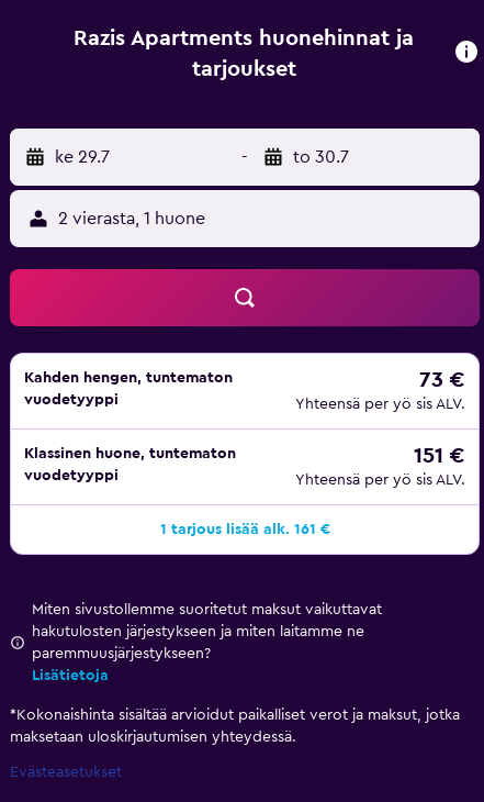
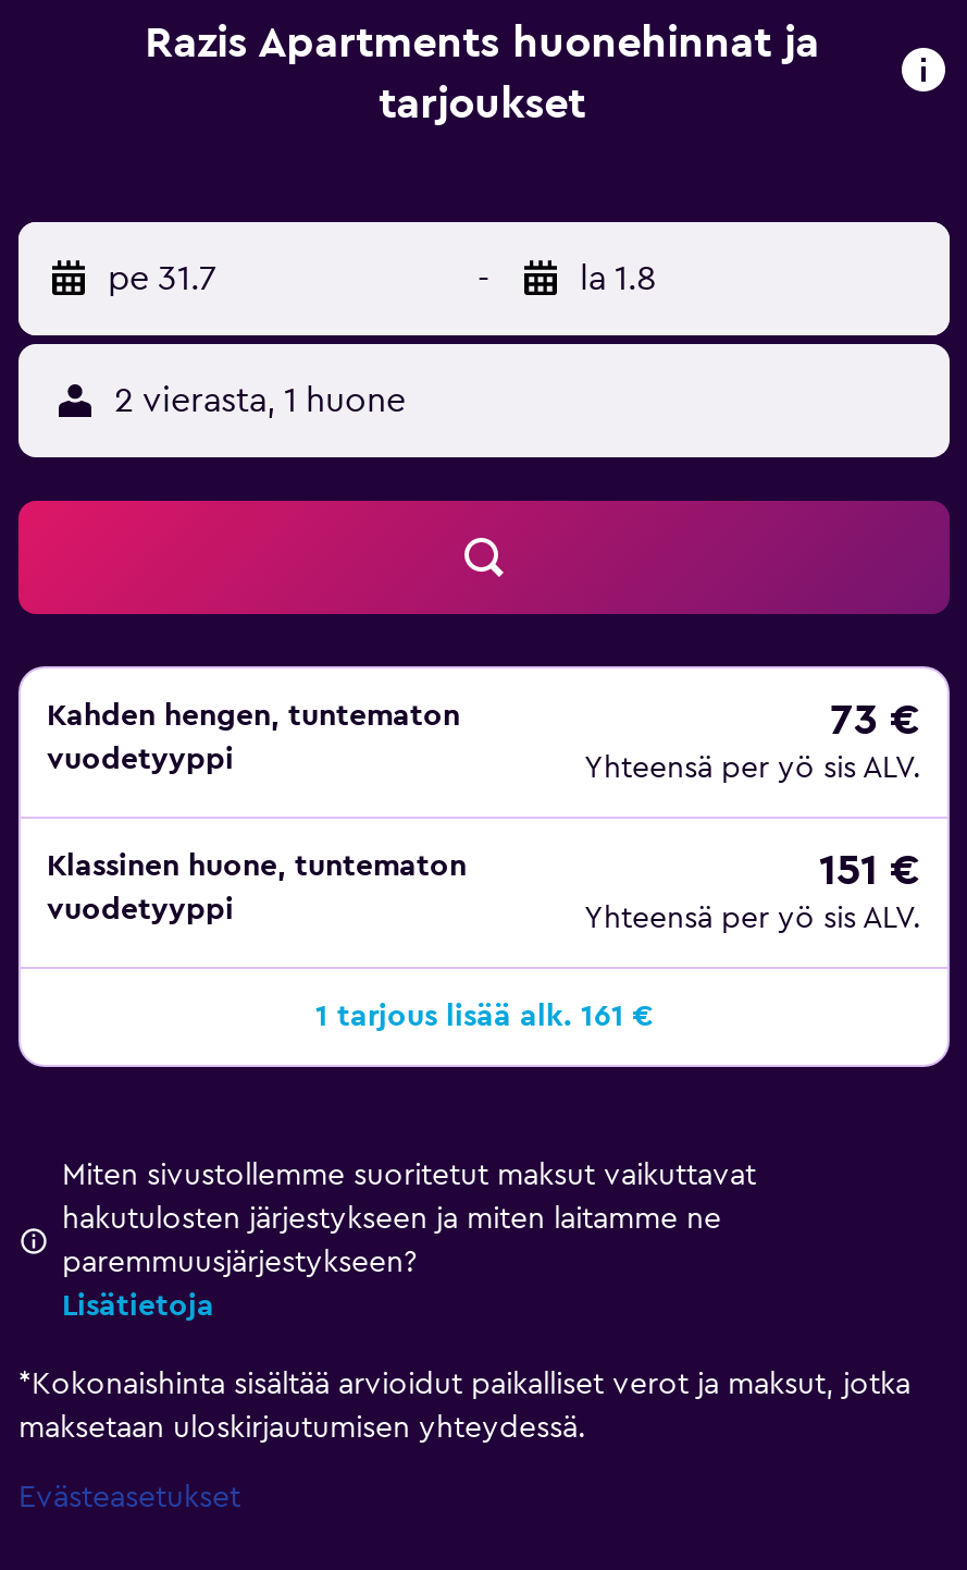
- ke 29.7
+ pe 31.7

- to 30.7
+ la 1.8
